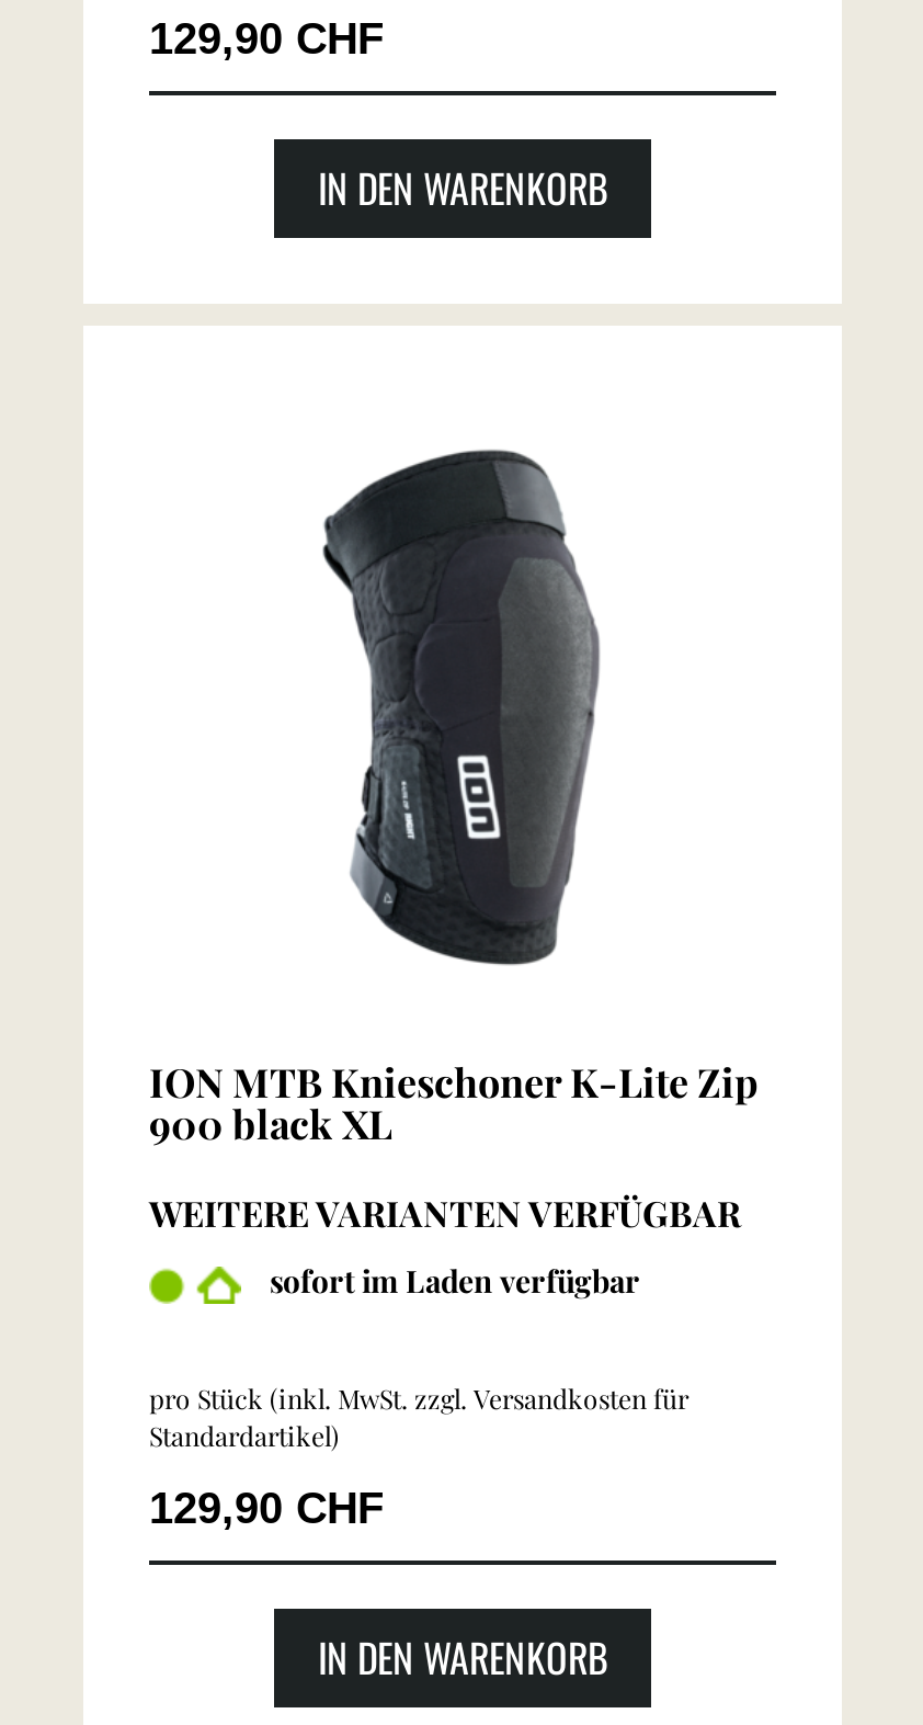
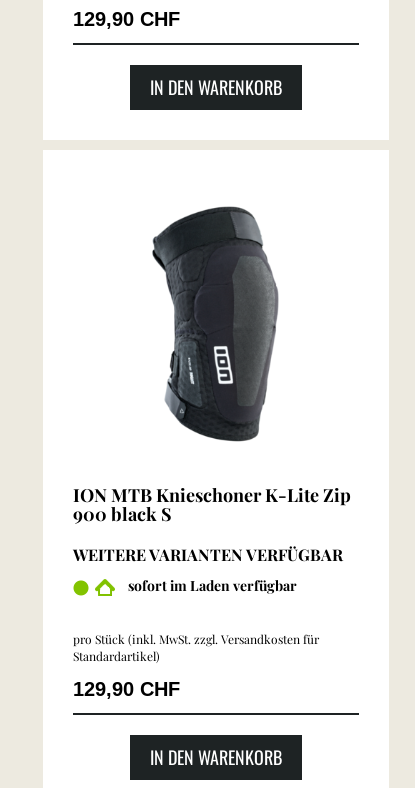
- 900 black XL
+ 900 black S
